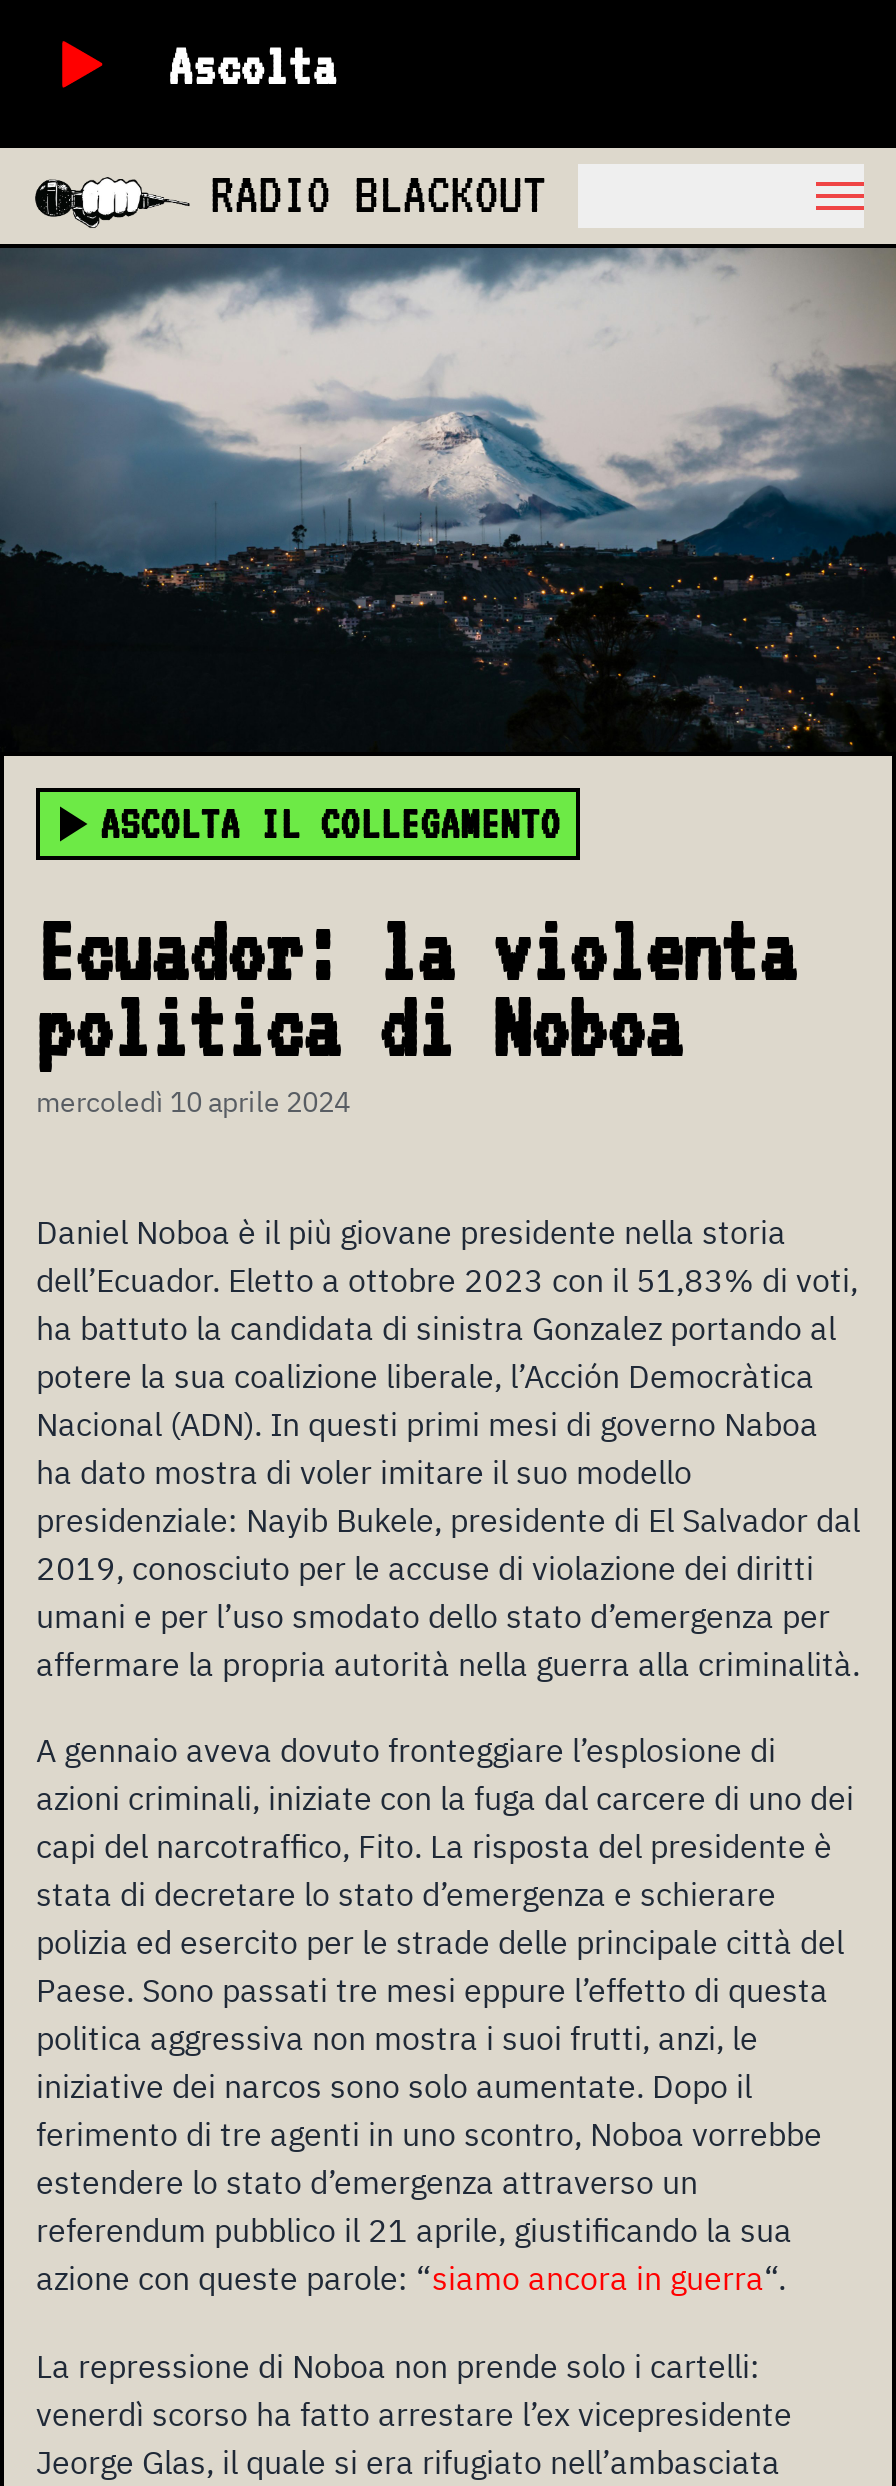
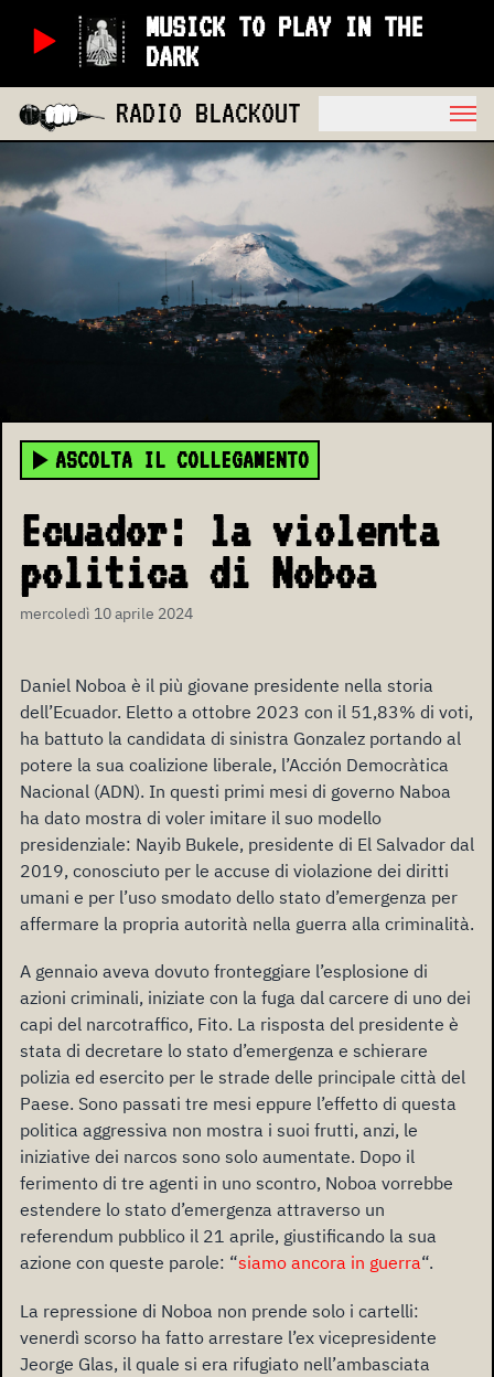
- Ascolta
+ MUSICK TO PLAY IN THE
+ DARK
